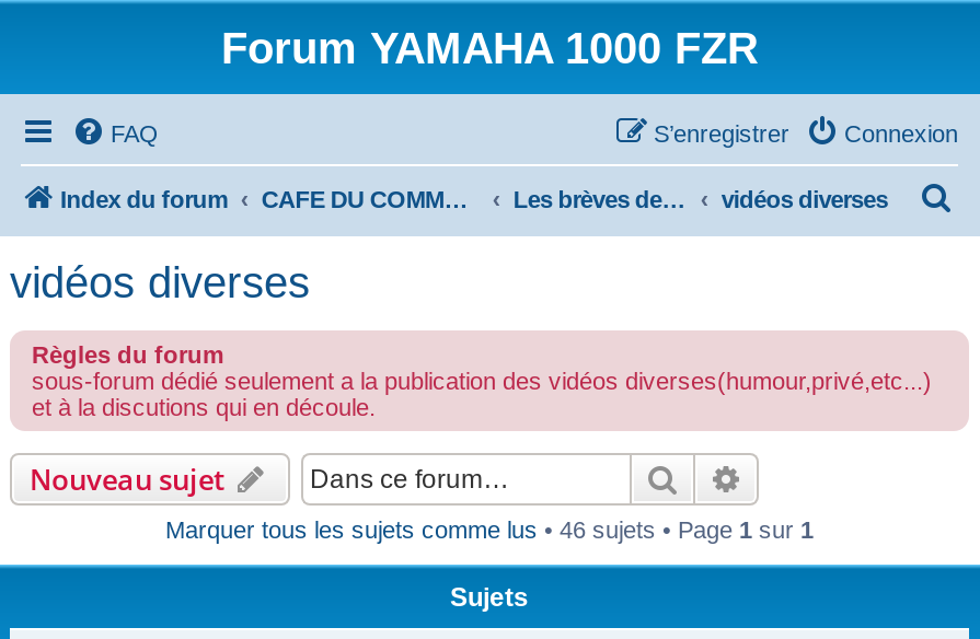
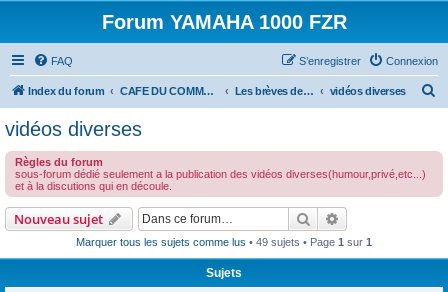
- Marquer tous les sujets comme lus • 46 sujets • Page 1 sur 1
+ Marquer tous les sujets comme lus • 49 sujets • Page 1 sur 1
